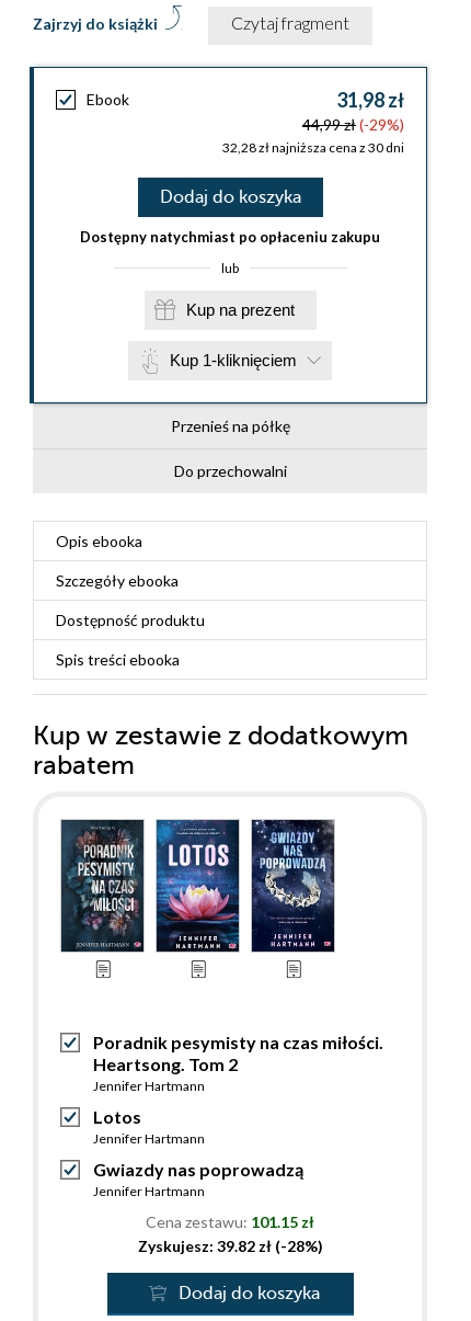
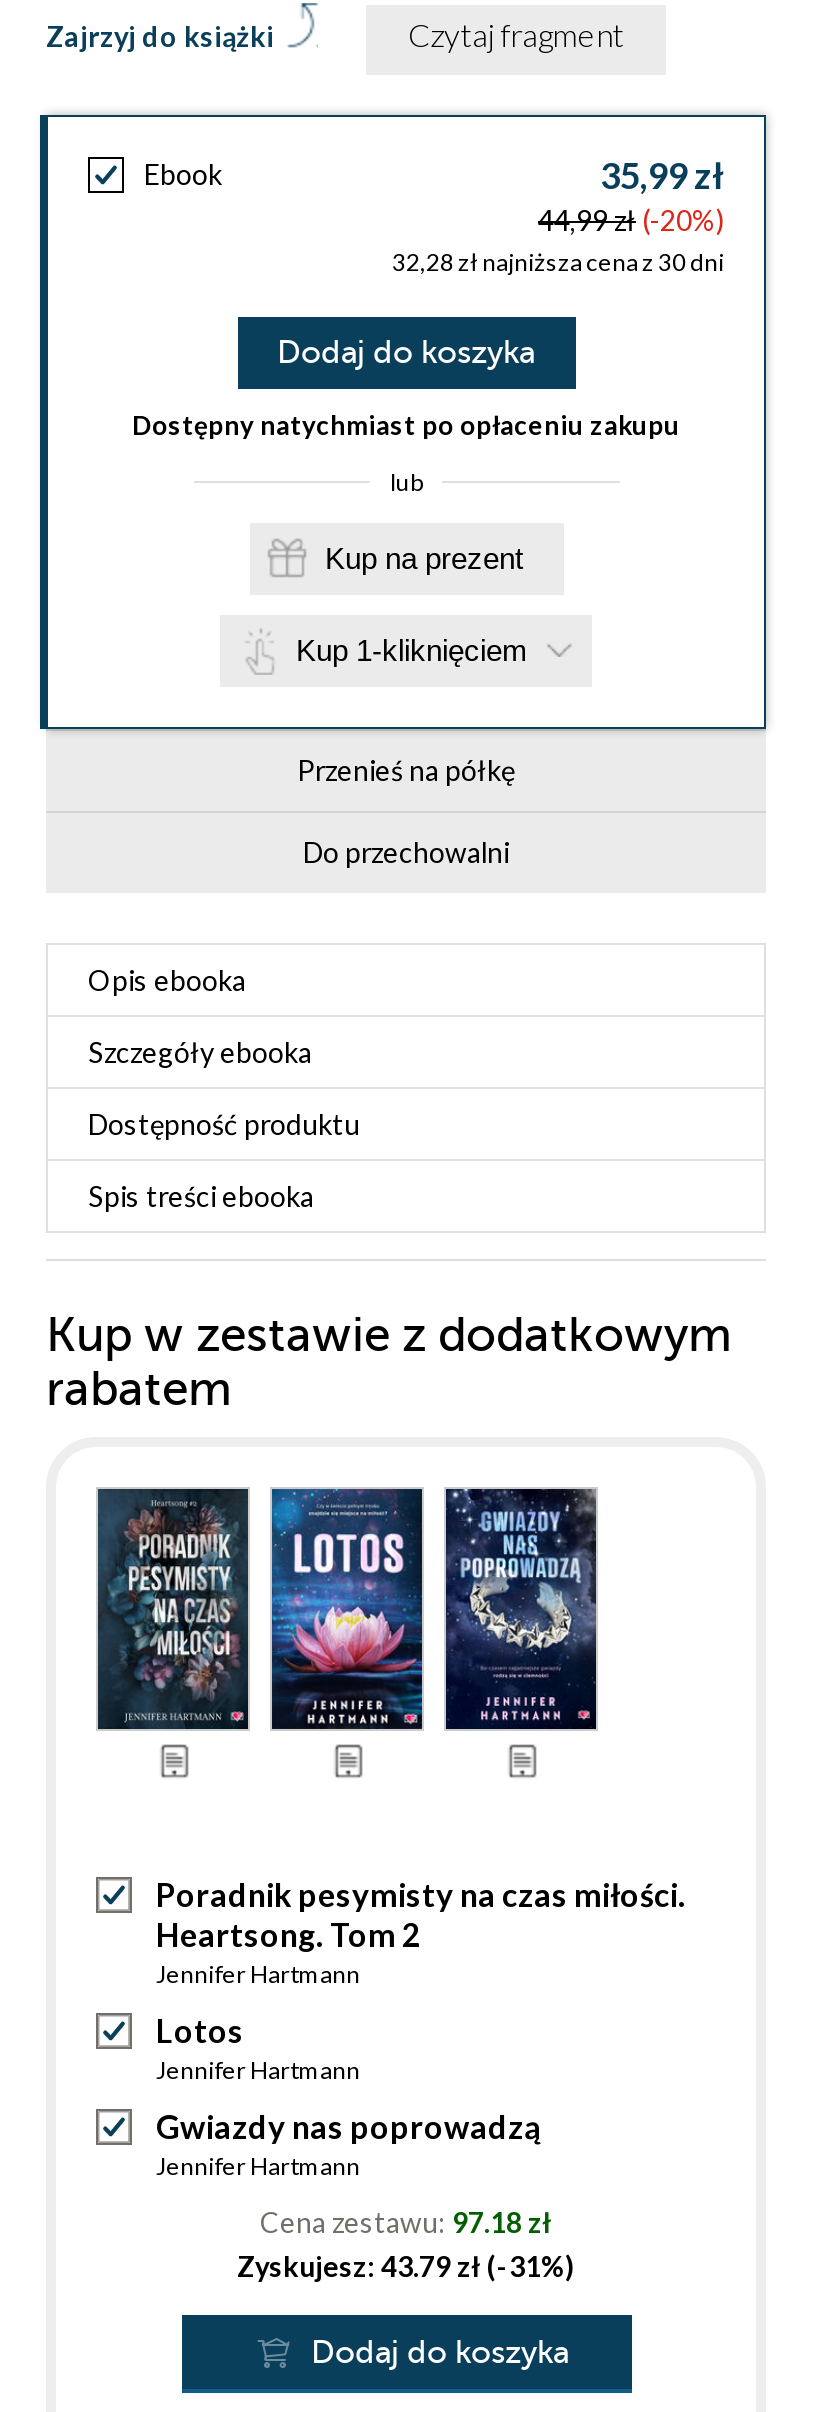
- 31,98 zł
+ 35,99 zł

- 44,99 zł (-29%)
+ 44,99 zł (-20%)

- Cena zestawu: 101.15 zł
+ Cena zestawu: 97.18 zł

- Zyskujesz: 39.82 zł (-28%)
+ Zyskujesz: 43.79 zł (-31%)
